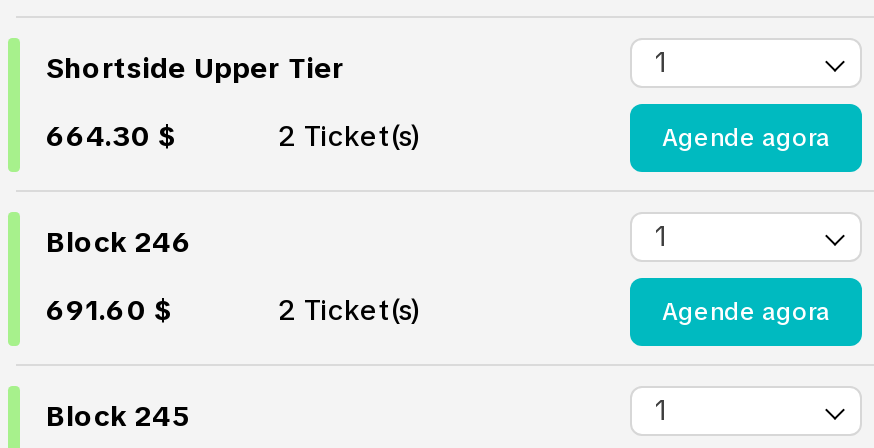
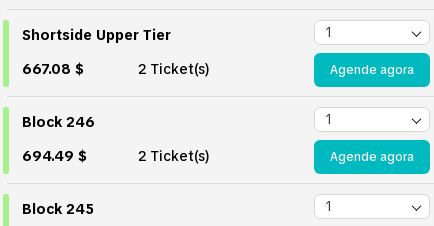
- 664.30 $
+ 667.08 $

- 691.60 $
+ 694.49 $
